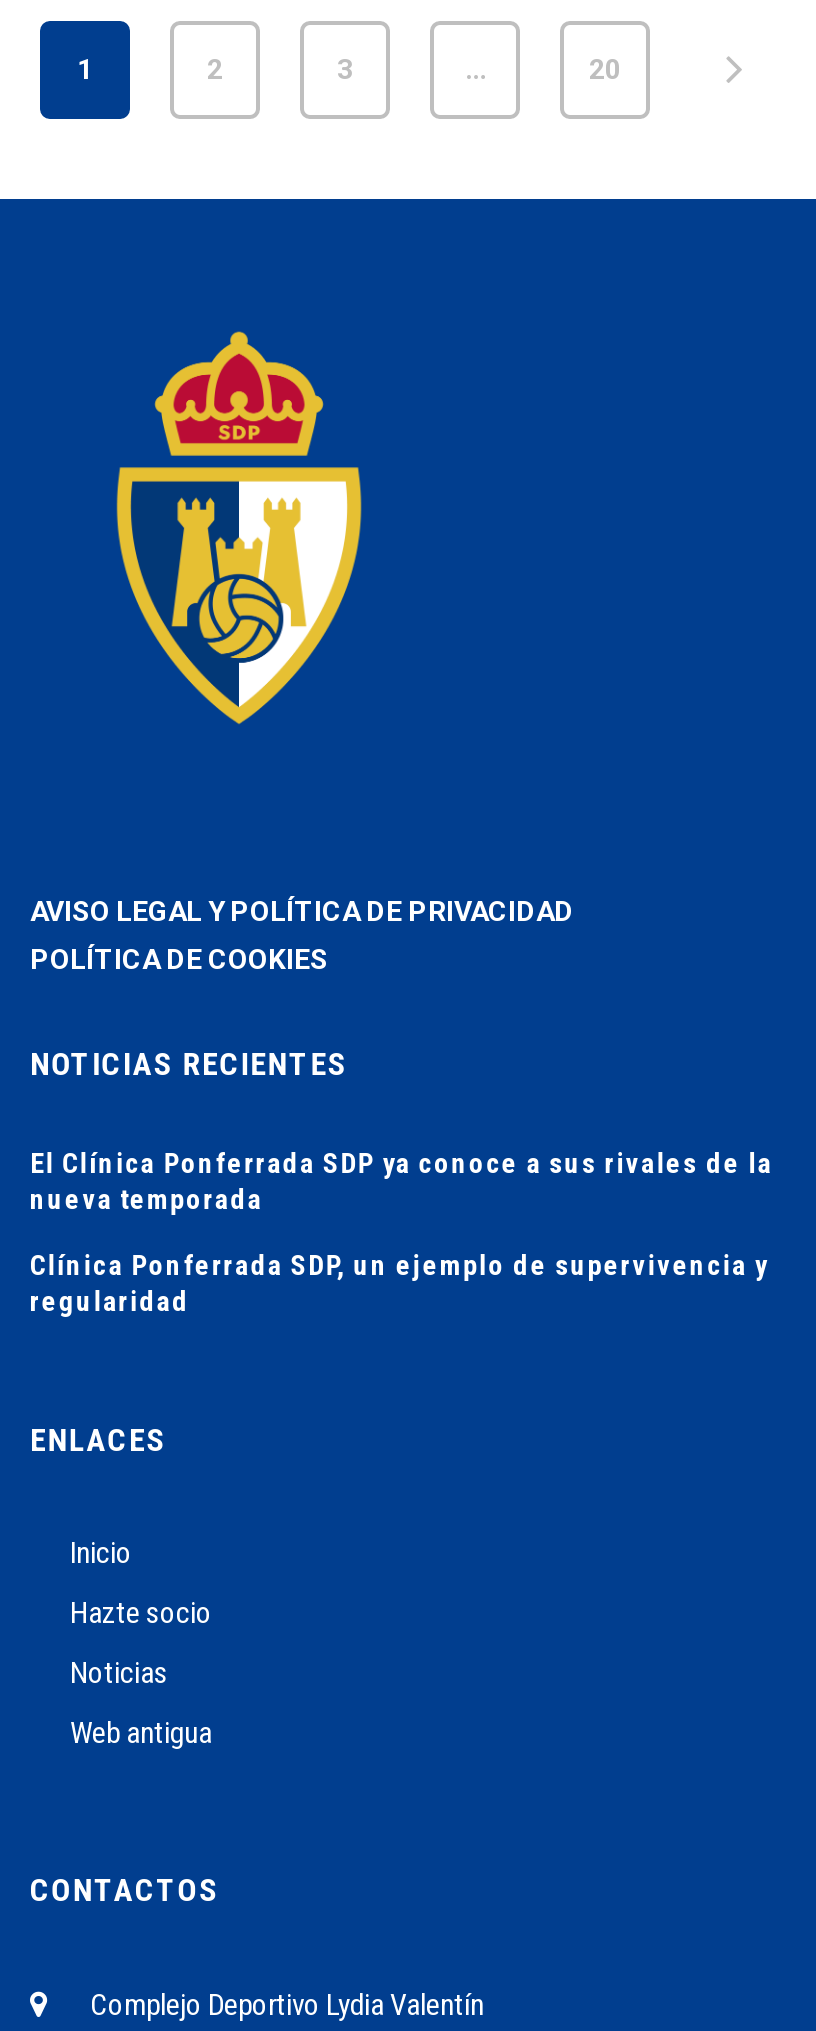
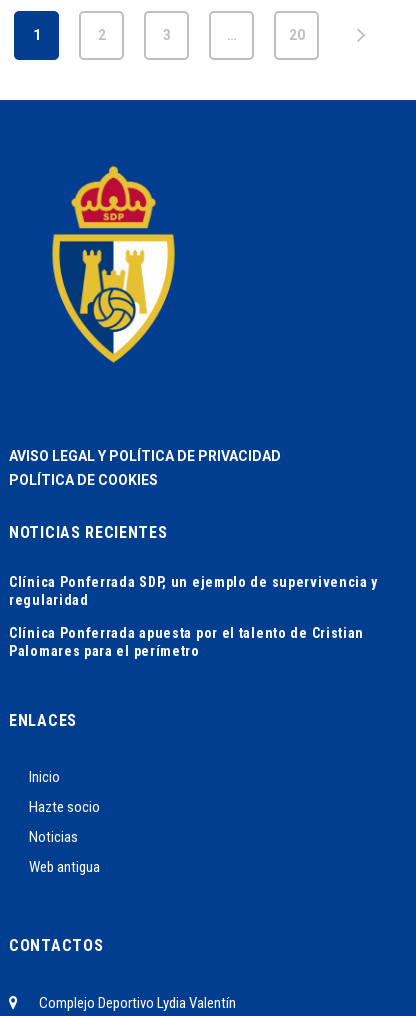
- El Clínica Ponferrada SDP ya conoce a sus rivales de la
- nueva temporada

moved up: Clínica Ponferrada SDP, un ejemplo de supervivencia y | regularidad

+ Clínica Ponferrada apuesta por el talento de Cristian
+ Palomares para el perímetro
